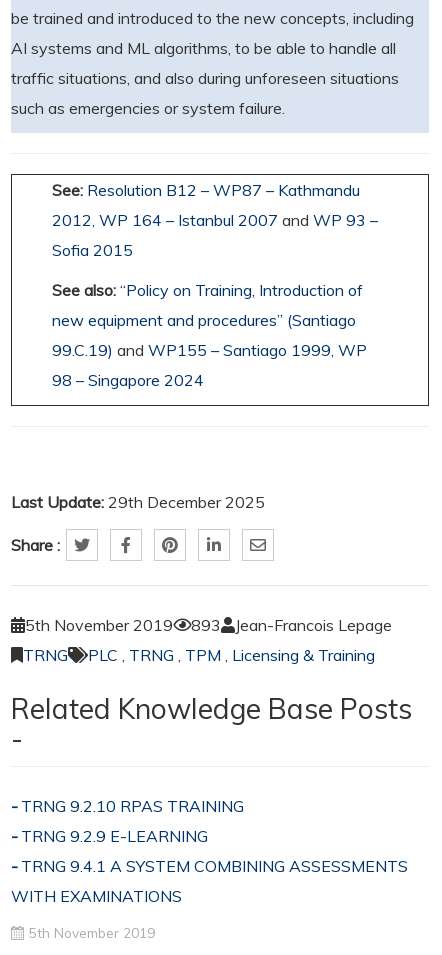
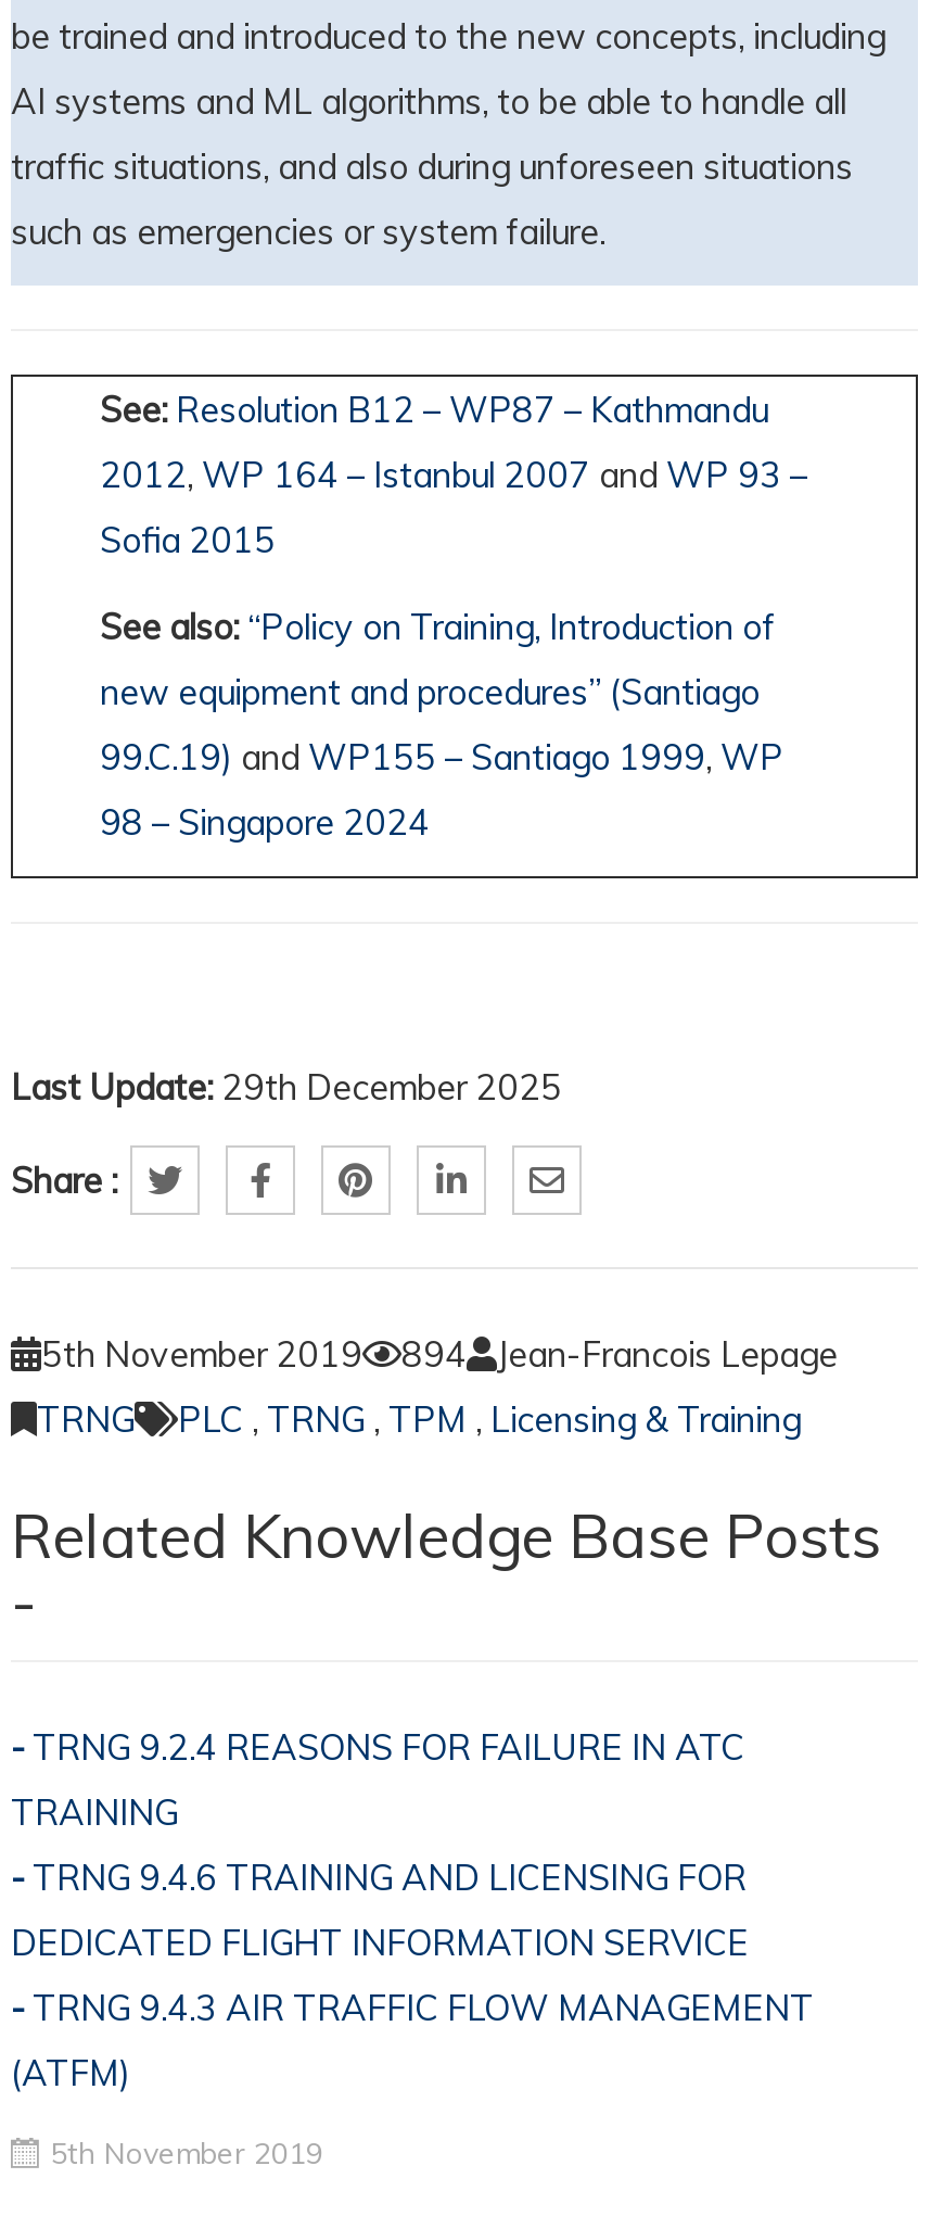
- 5th November 2019 893 Jean-Francois Lepage
+ 5th November 2019 894 Jean-Francois Lepage

- TRNG 9.2.10 RPAS TRAINING
- TRNG 9.2.9 E-LEARNING
- TRNG 9.4.1 A SYSTEM COMBINING ASSESSMENTS
- WITH EXAMINATIONS
+ TRNG 9.2.4 REASONS FOR FAILURE IN ATC
+ TRAINING
+ TRNG 9.4.6 TRAINING AND LICENSING FOR
+ DEDICATED FLIGHT INFORMATION SERVICE
+ TRNG 9.4.3 AIR TRAFFIC FLOW MANAGEMENT
+ (ATFM)
